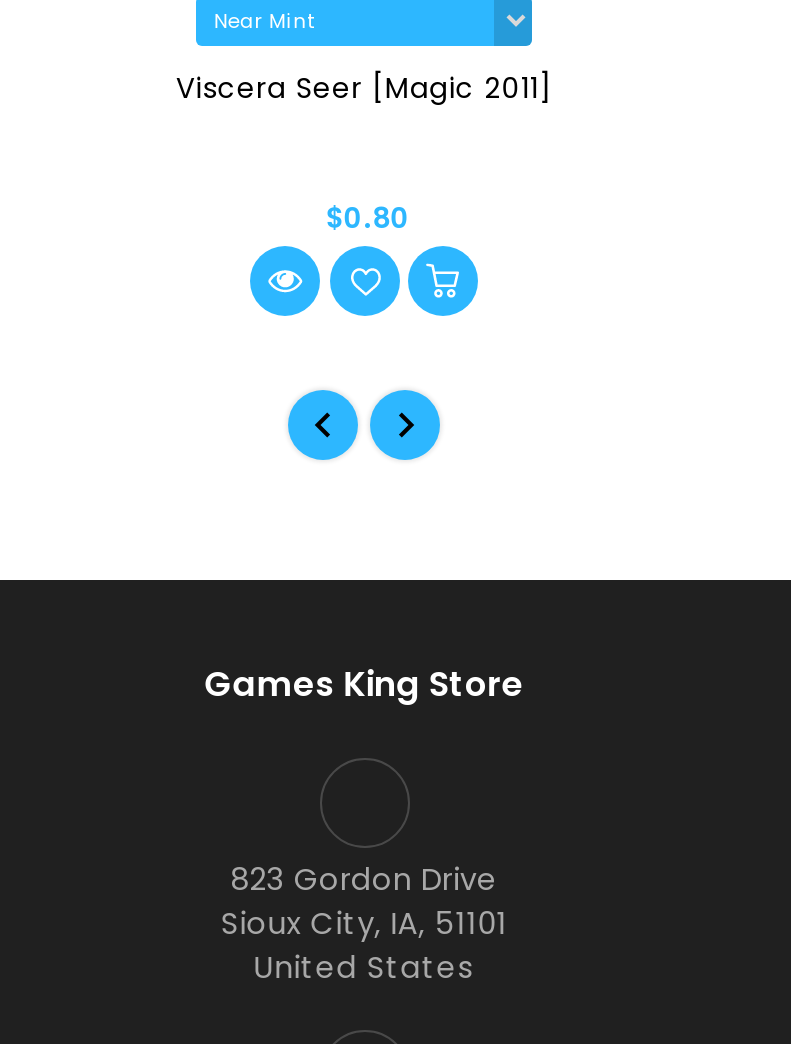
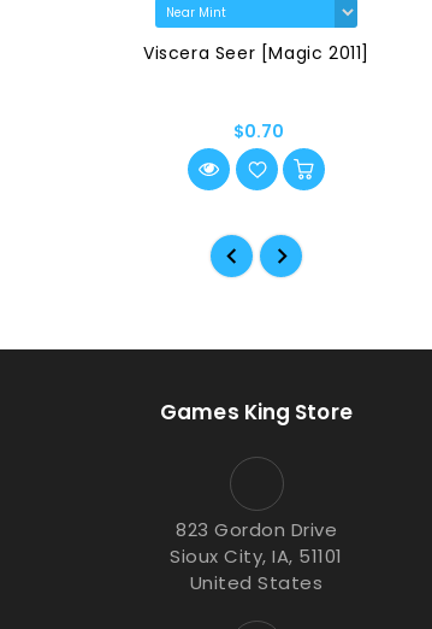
- $0.80
+ $0.70
